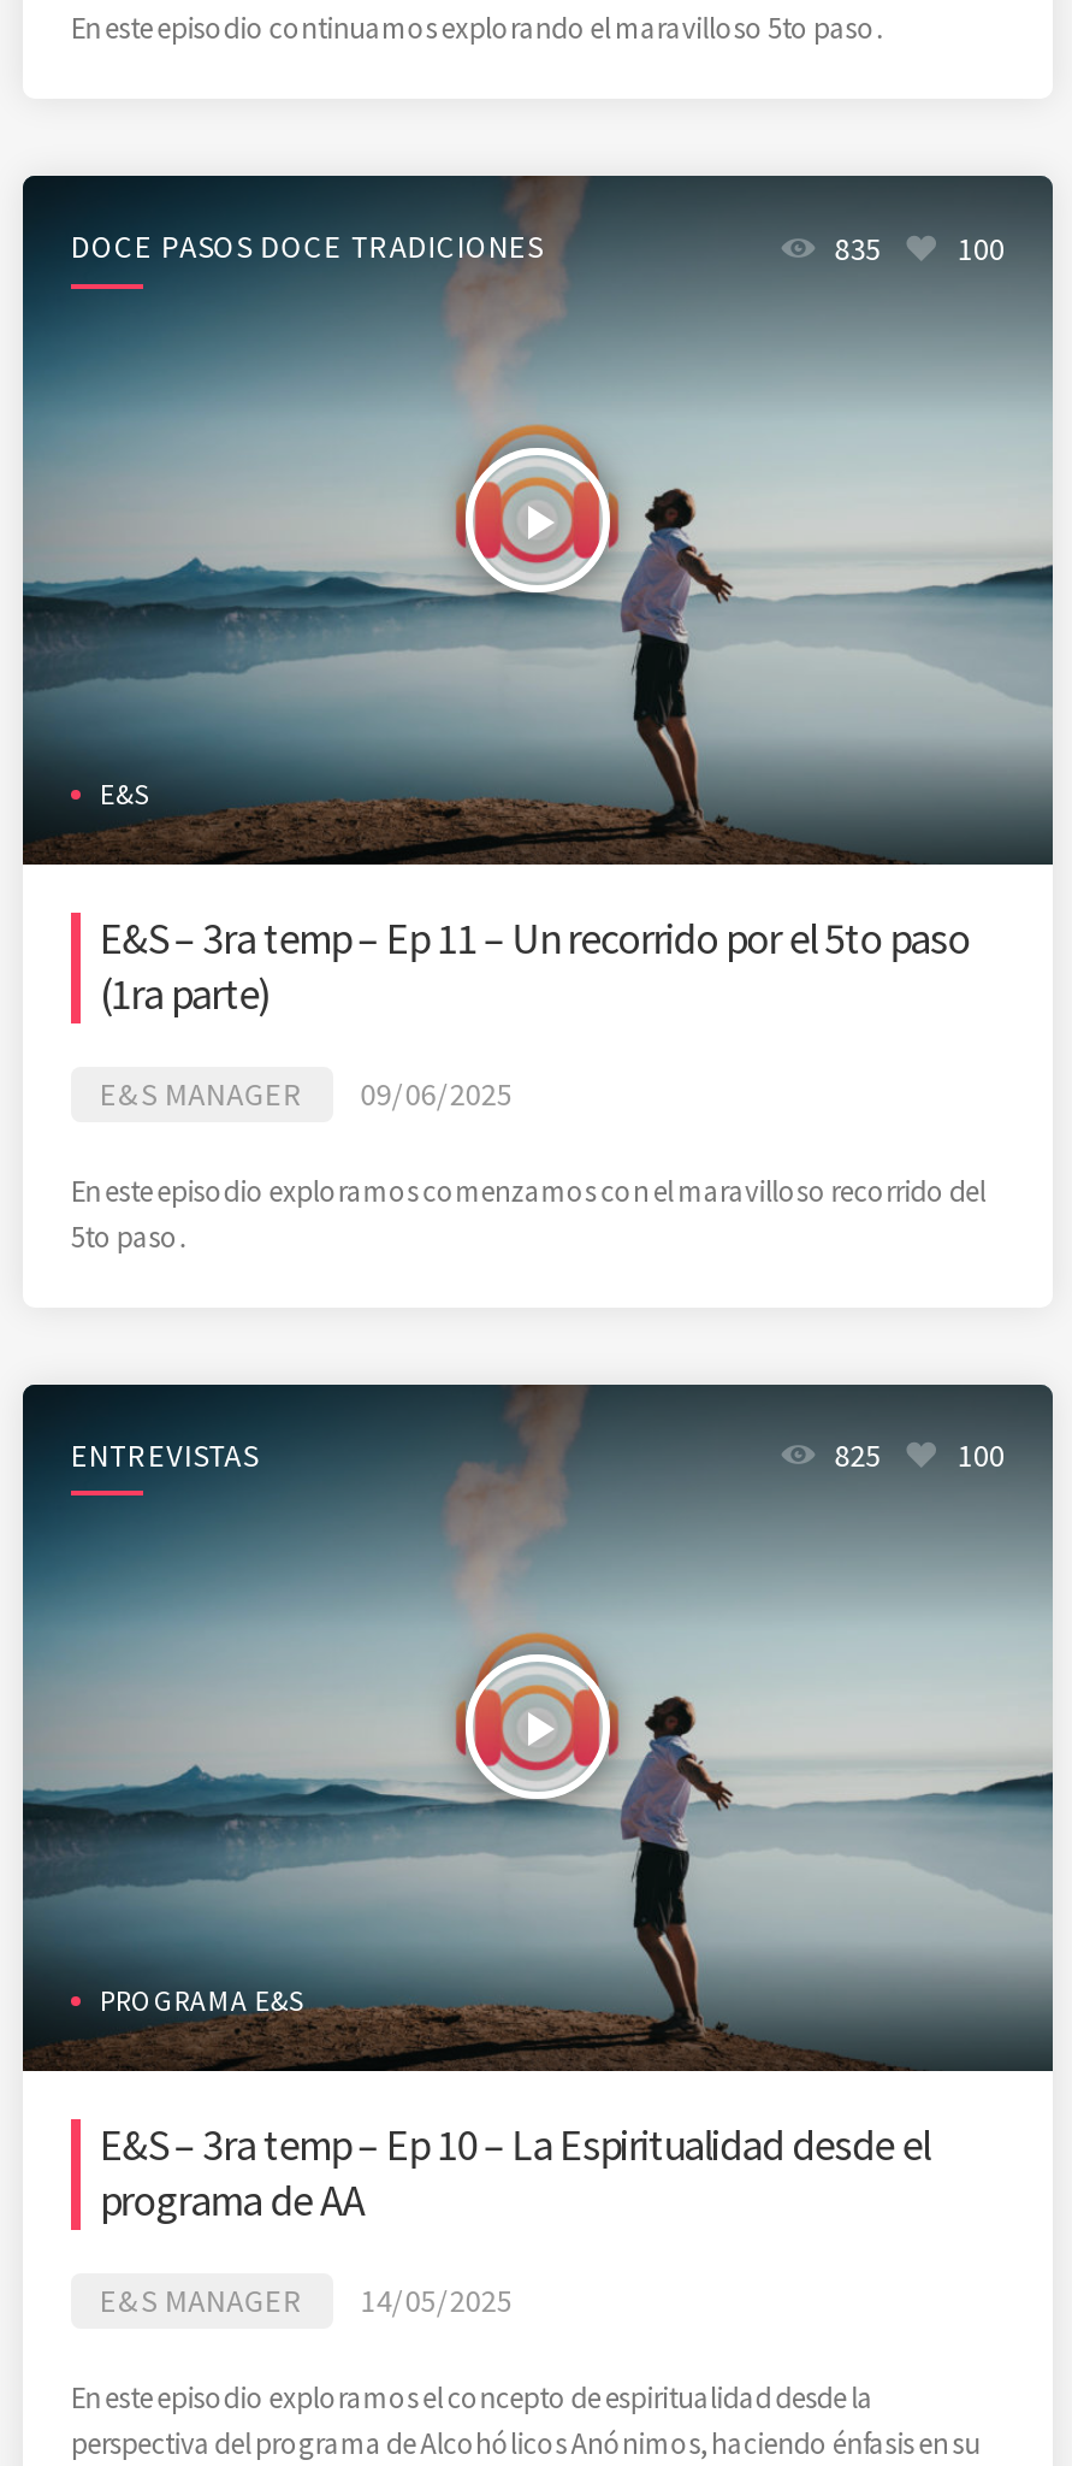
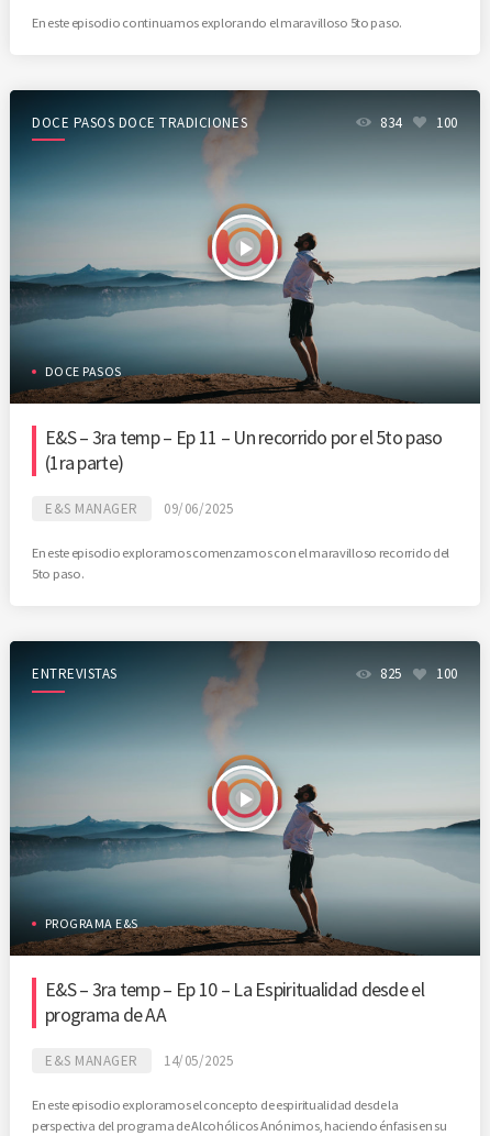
- 835 100
+ 834 100

- E&S
+ DOCE PASOS
